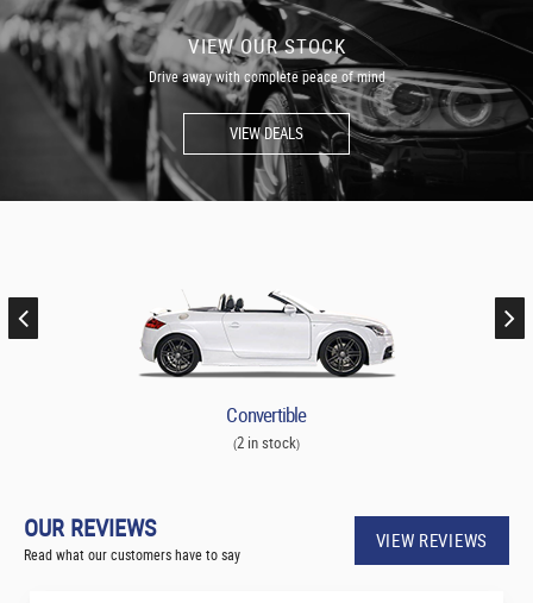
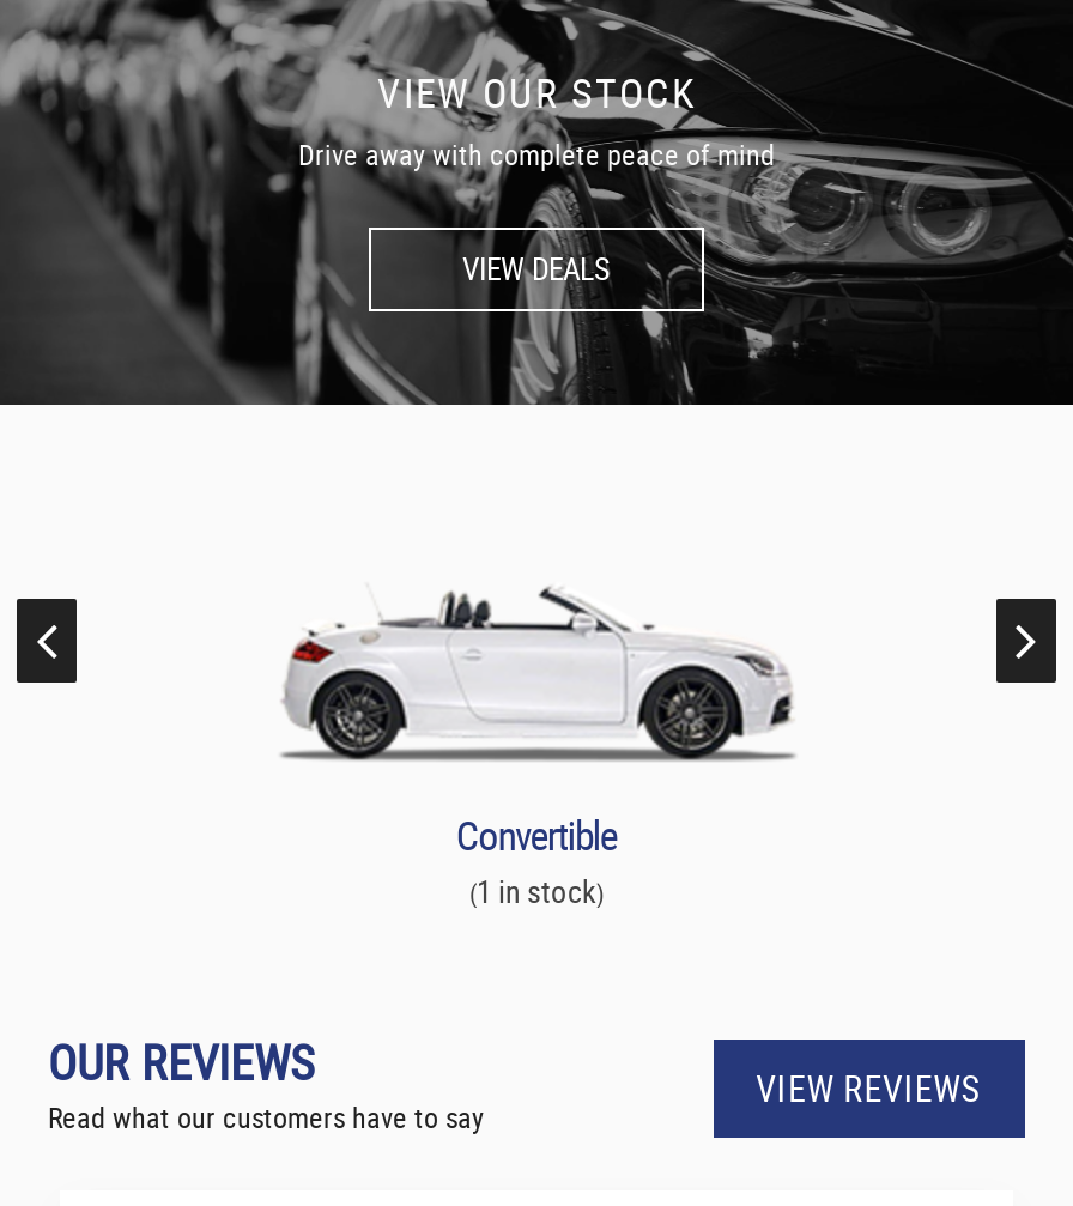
- (2 in stock)
+ (1 in stock)
